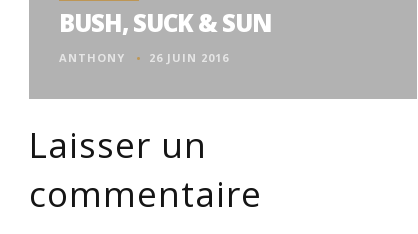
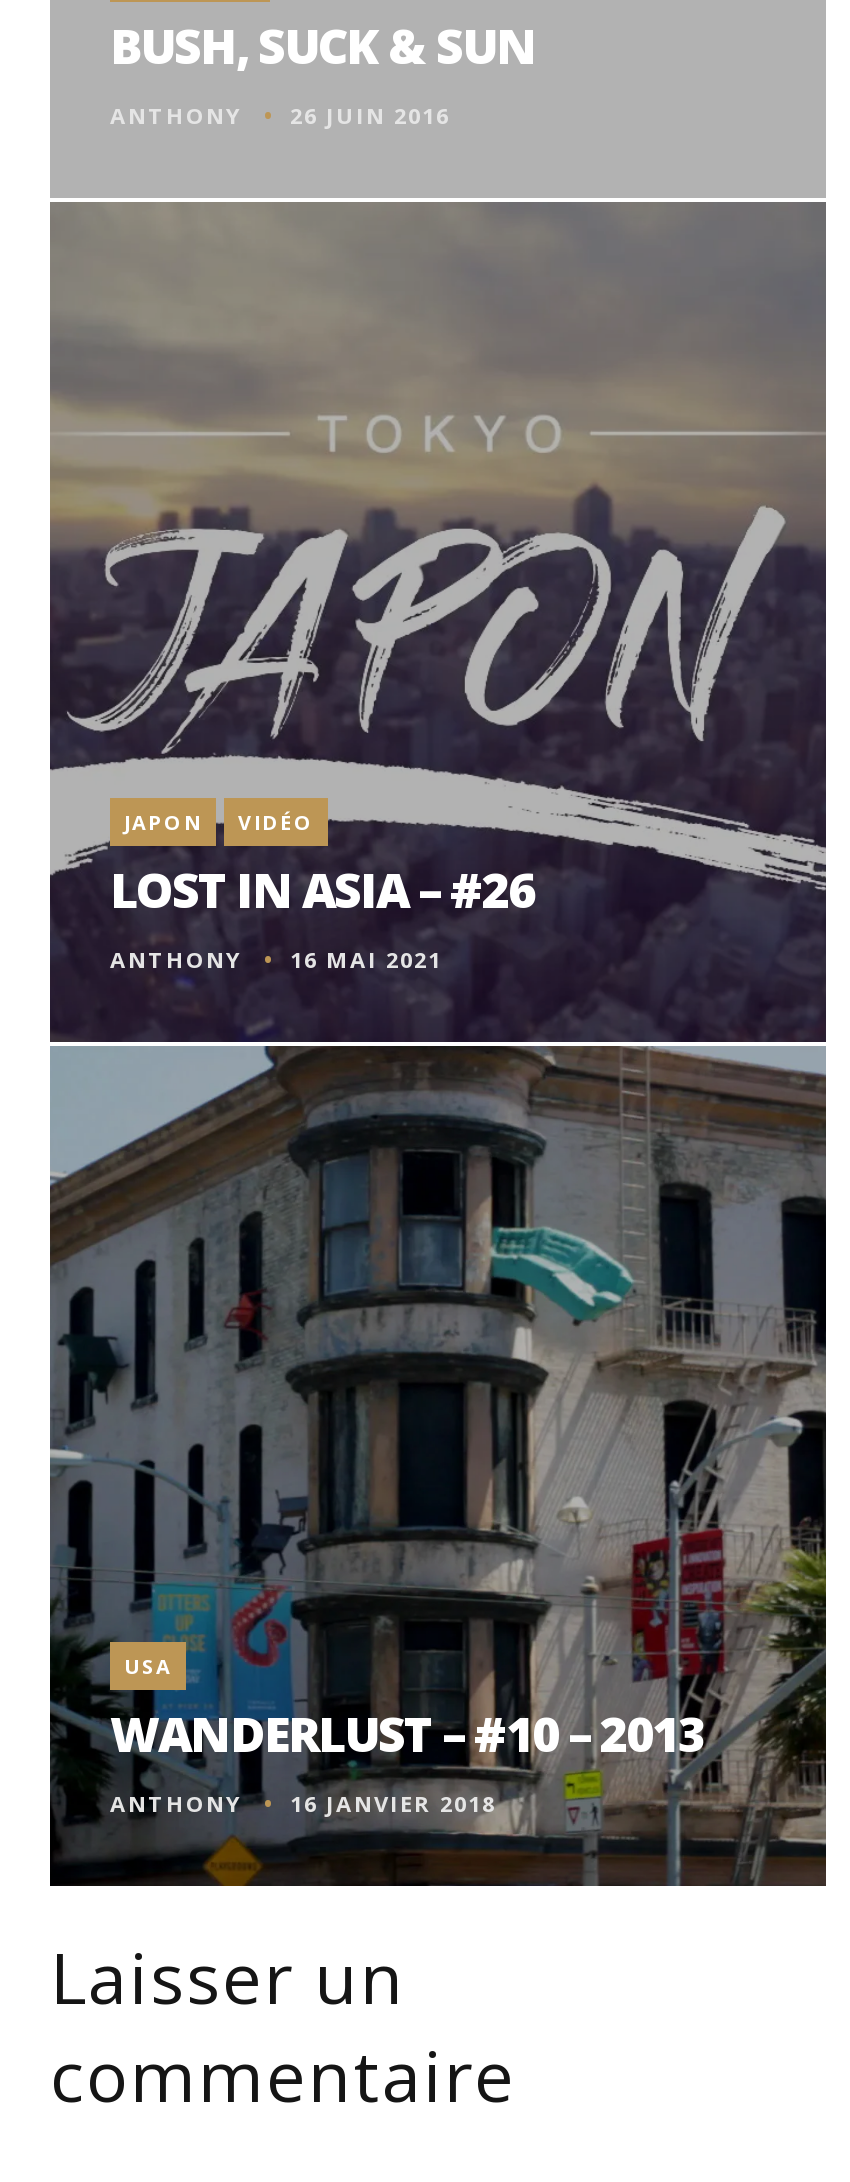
+ [image]
+ JAPON
+ VIDÉO
+ LOST IN ASIA – #26
+ ANTHONY
+ 16 MAI 2021

+ USA
+ WANDERLUST – #10 – 2013
+ ANTHONY
+ 16 JANVIER 2018
